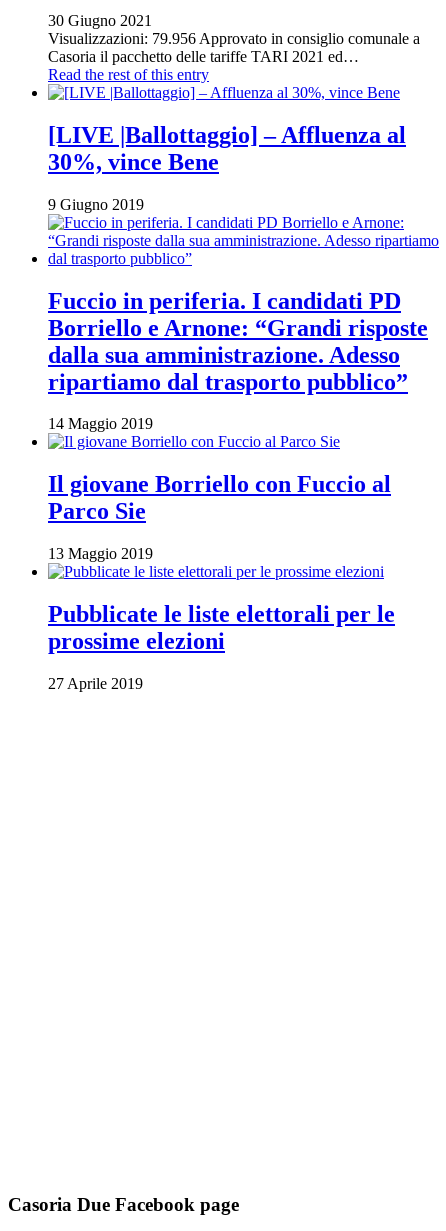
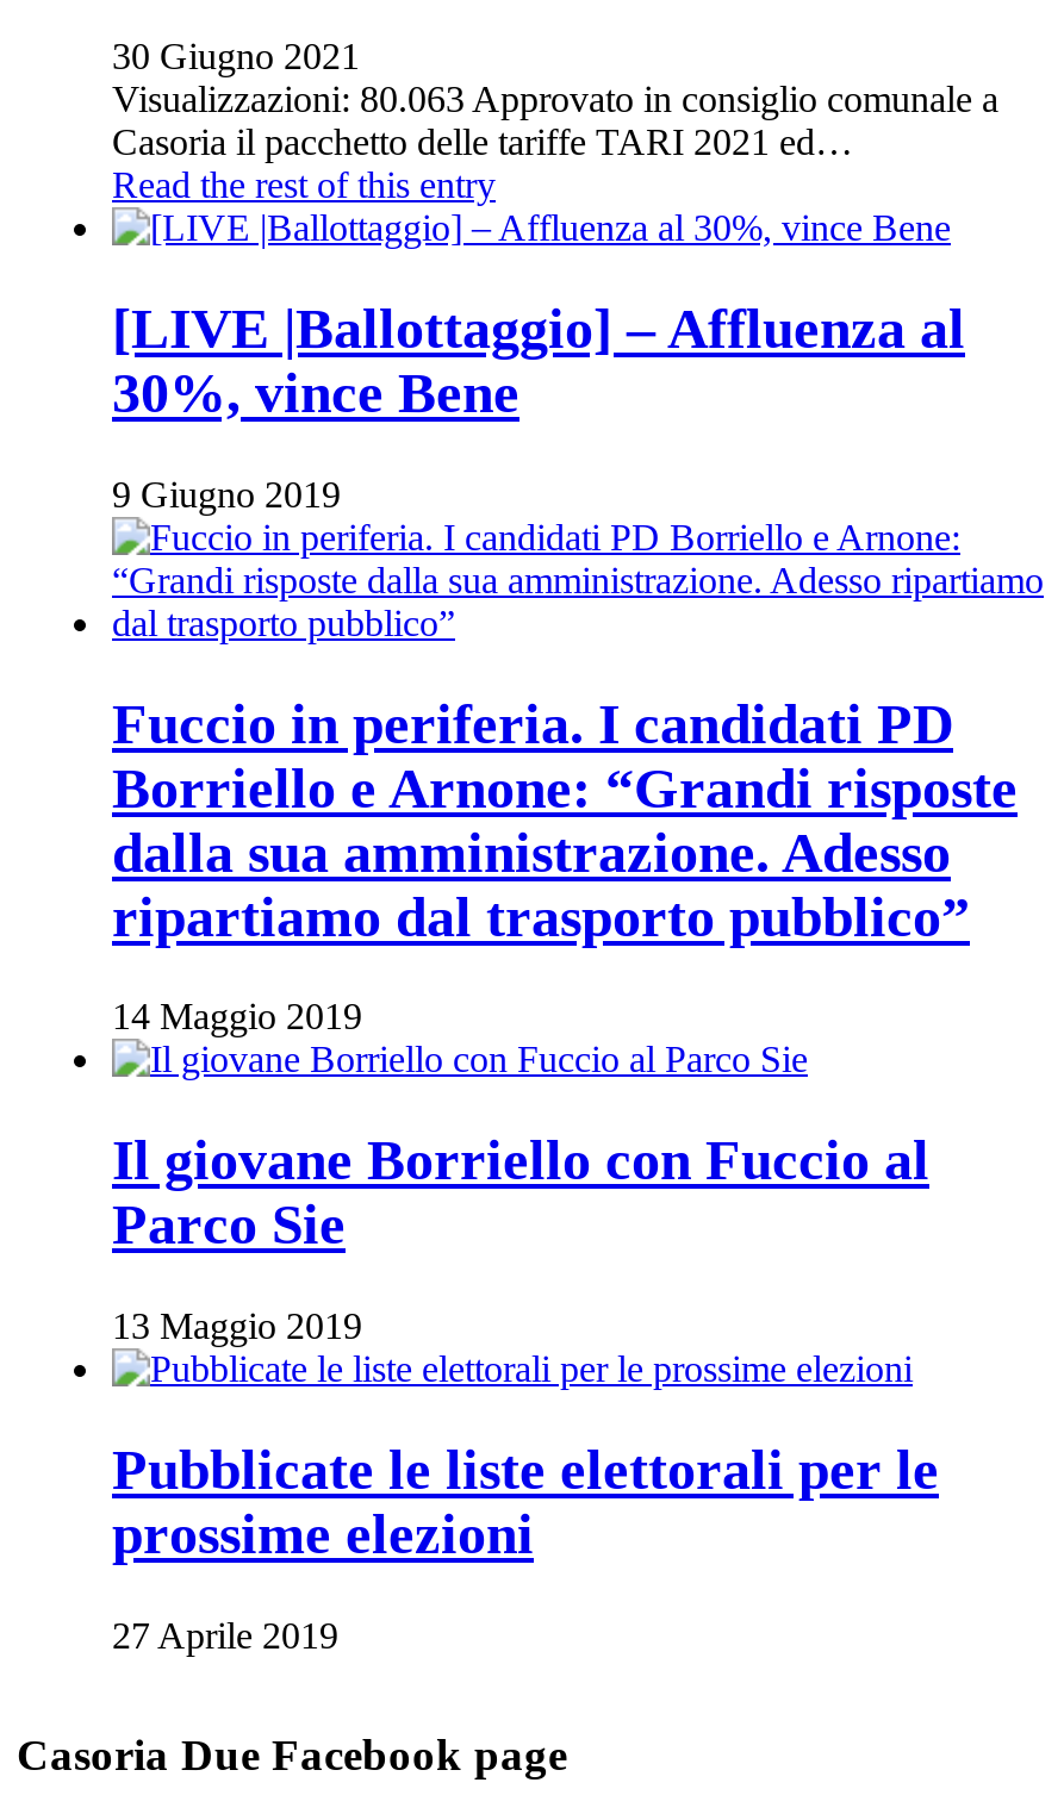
- Visualizzazioni: 79.956 Approvato in consiglio comunale a
+ Visualizzazioni: 80.063 Approvato in consiglio comunale a
